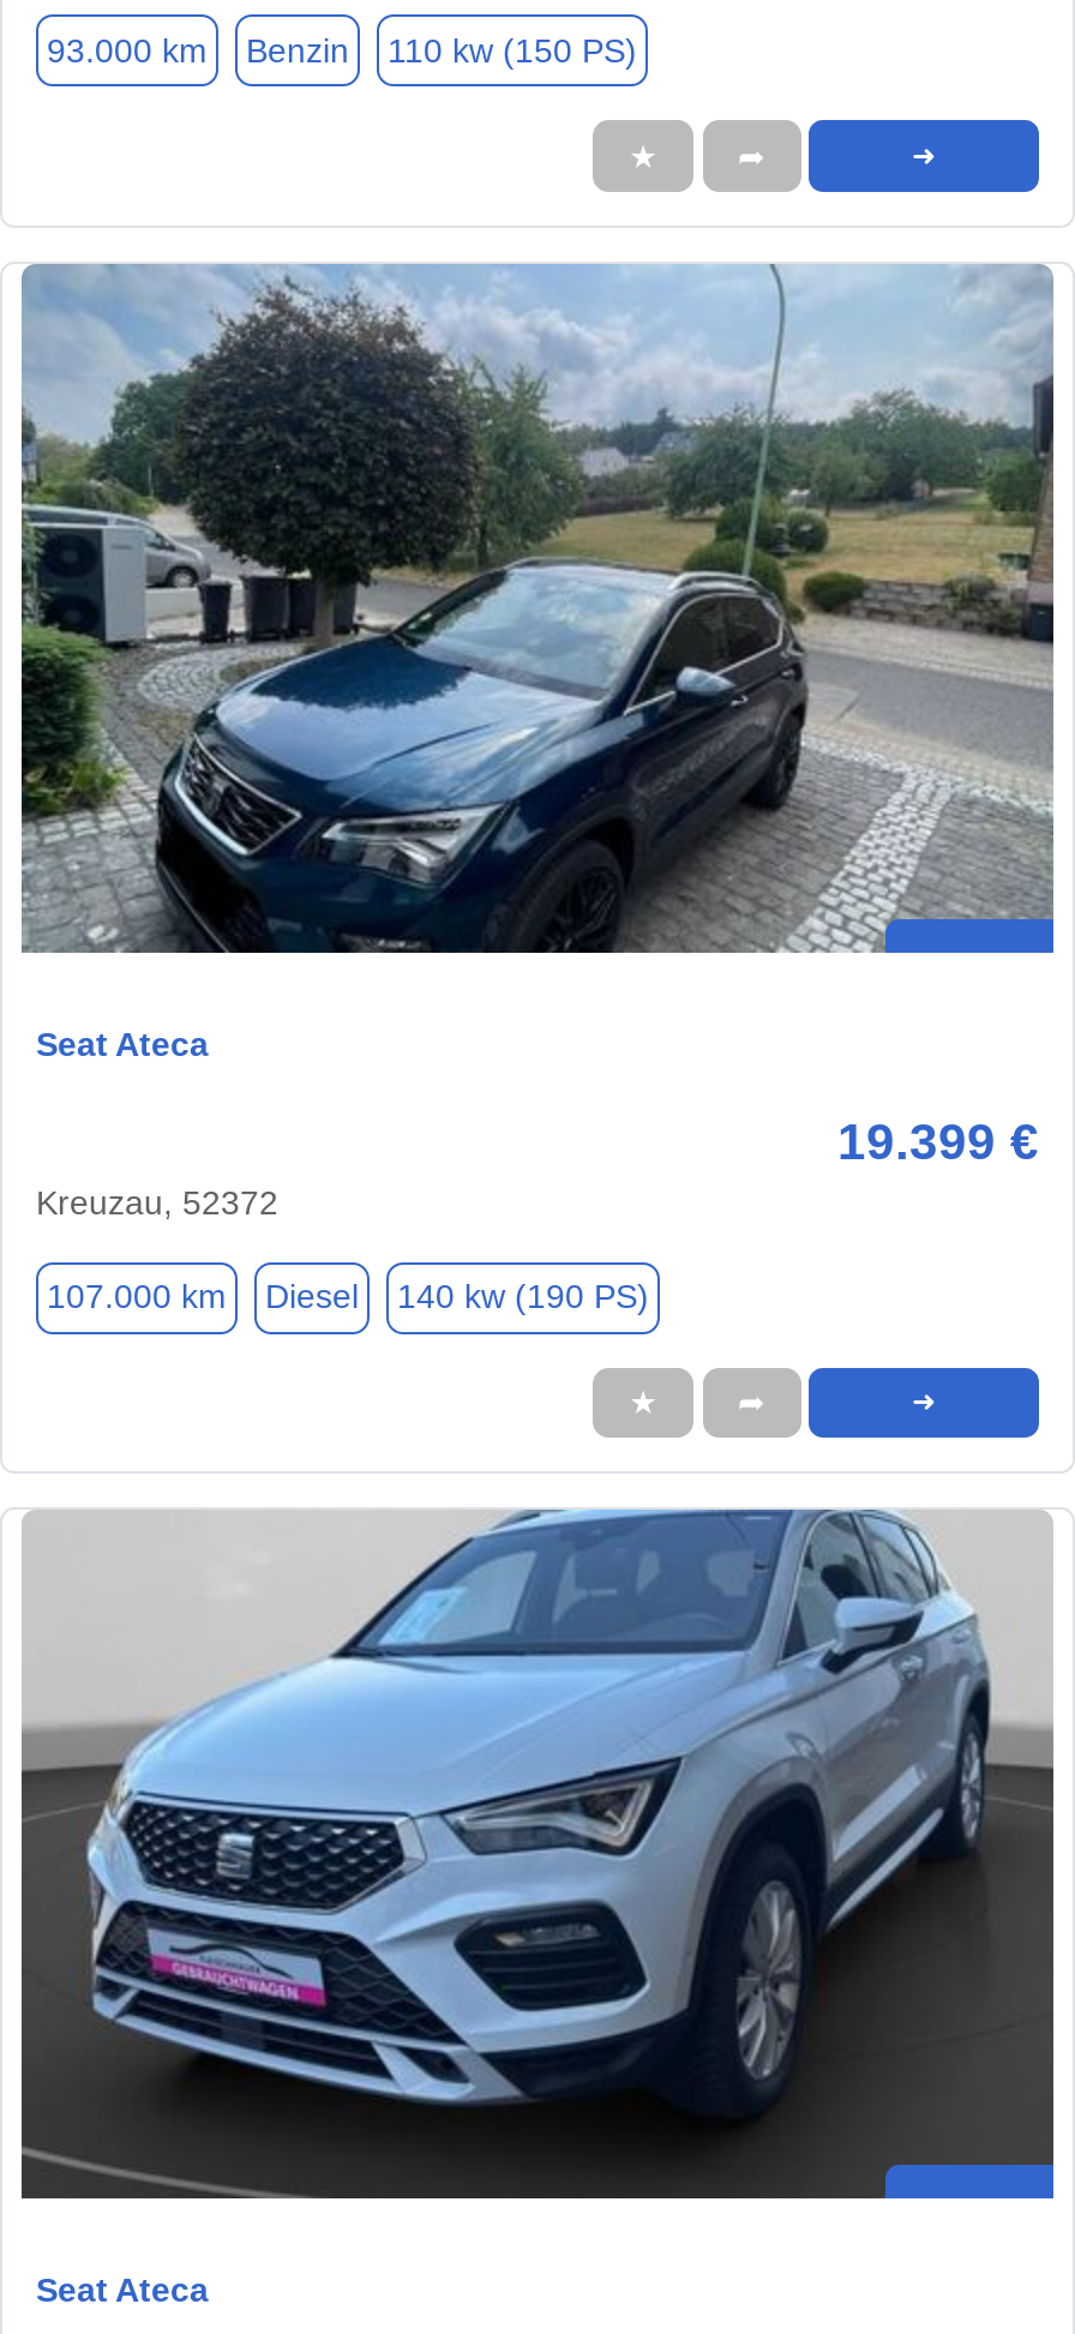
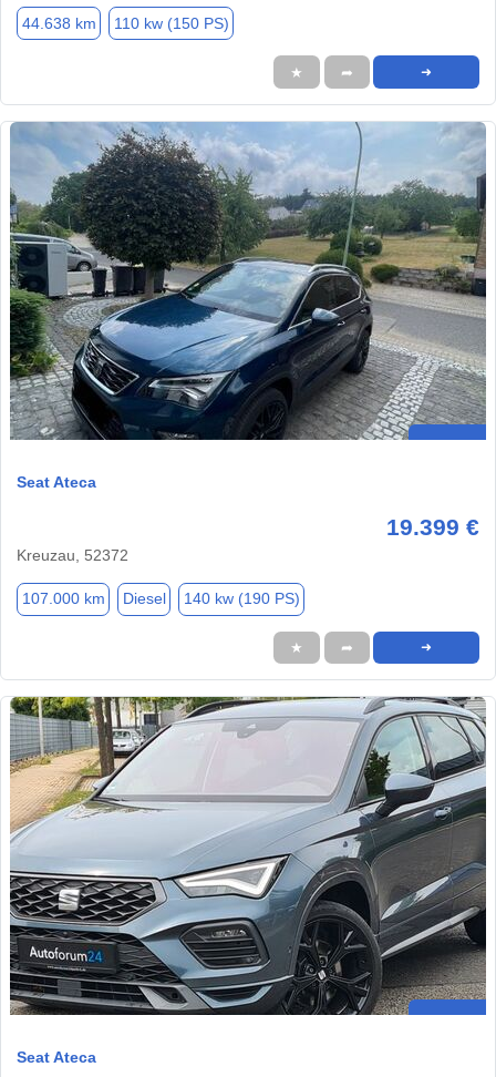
- 93.000 km
- Benzin
+ 44.638 km

- [image]
+ [image]
